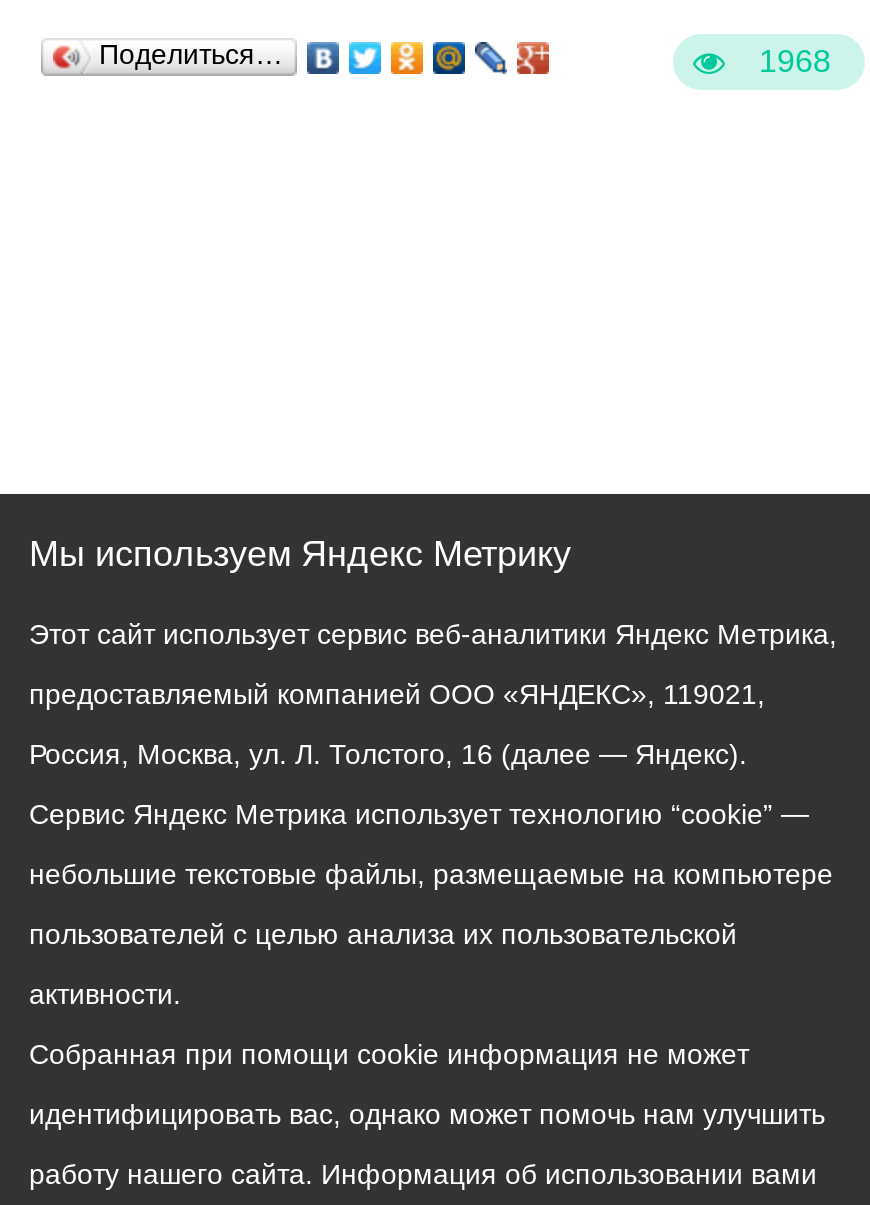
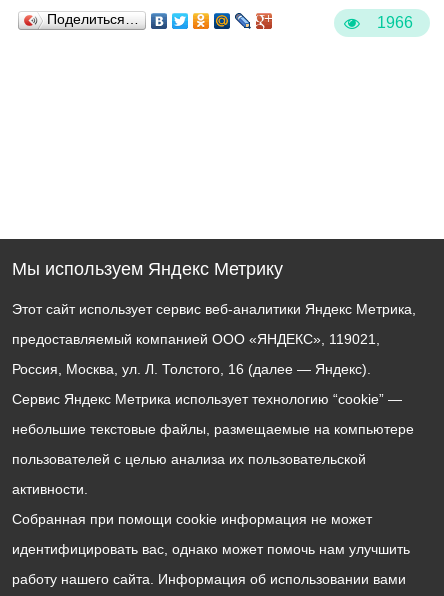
- 1968
+ 1966
